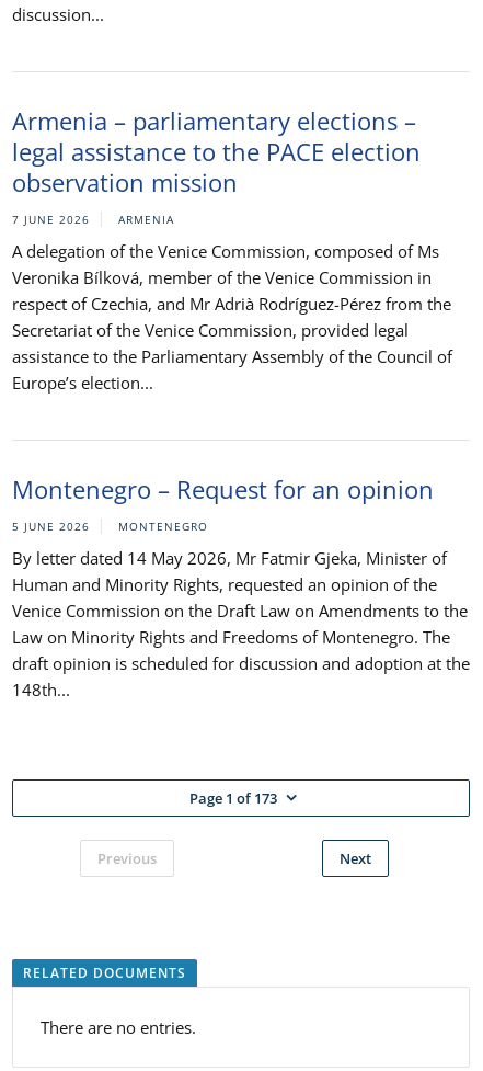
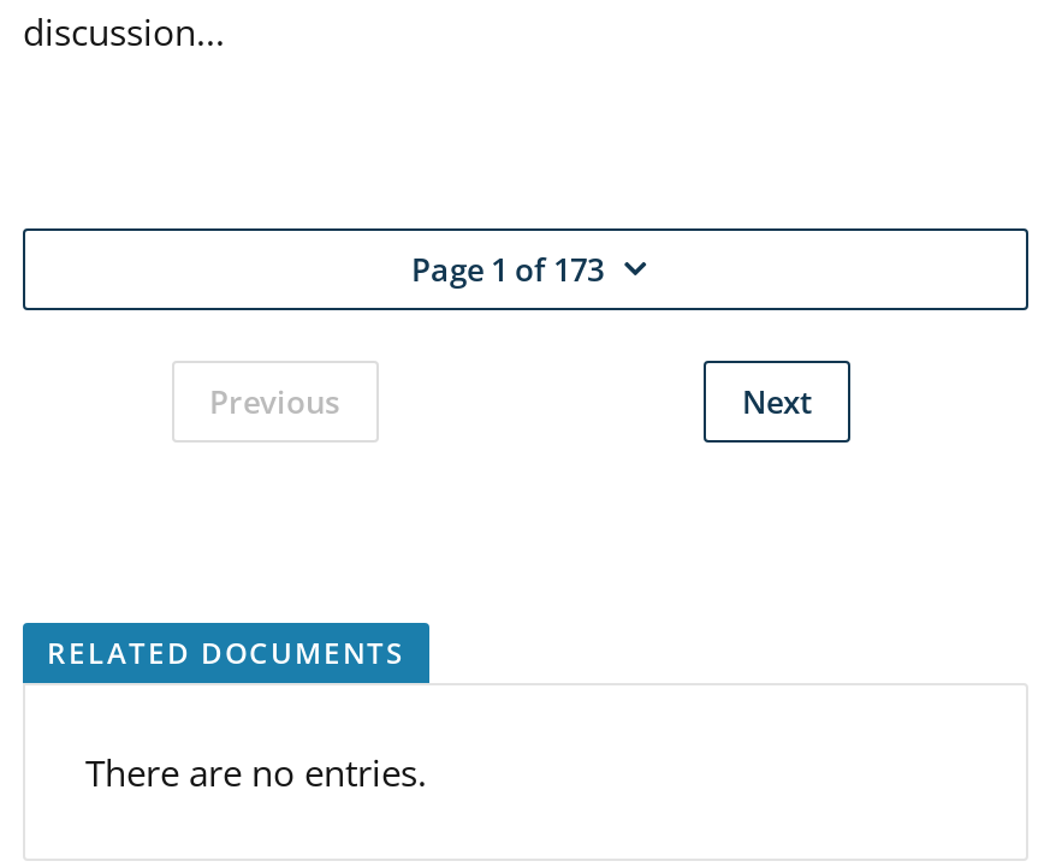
- Armenia – parliamentary elections –
- legal assistance to the PACE election
- observation mission
- 7 JUNE 2026
- ARMENIA
- A delegation of the Venice Commission, composed of Ms
- Veronika Bílková, member of the Venice Commission in
- respect of Czechia, and Mr Adrià Rodríguez-Pérez from the
- Secretariat of the Venice Commission, provided legal
- assistance to the Parliamentary Assembly of the Council of
- Europe’s election...
- Montenegro – Request for an opinion
- 5 JUNE 2026
- MONTENEGRO
- By letter dated 14 May 2026, Mr Fatmir Gjeka, Minister of
- Human and Minority Rights, requested an opinion of the
- Venice Commission on the Draft Law on Amendments to the
- Law on Minority Rights and Freedoms of Montenegro. The
- draft opinion is scheduled for discussion and adoption at the
- 148th...
